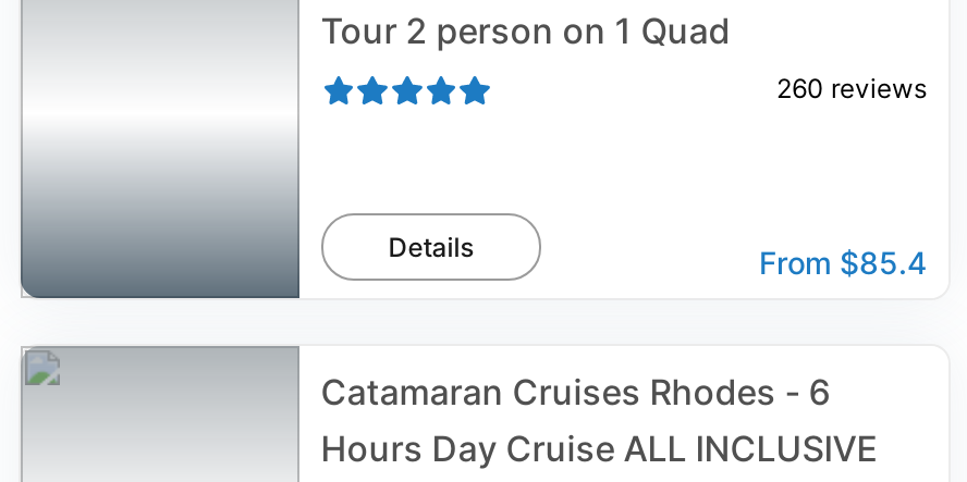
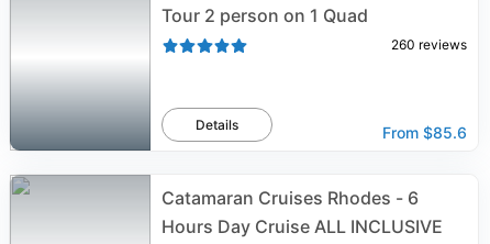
- From $85.4
+ From $85.6
